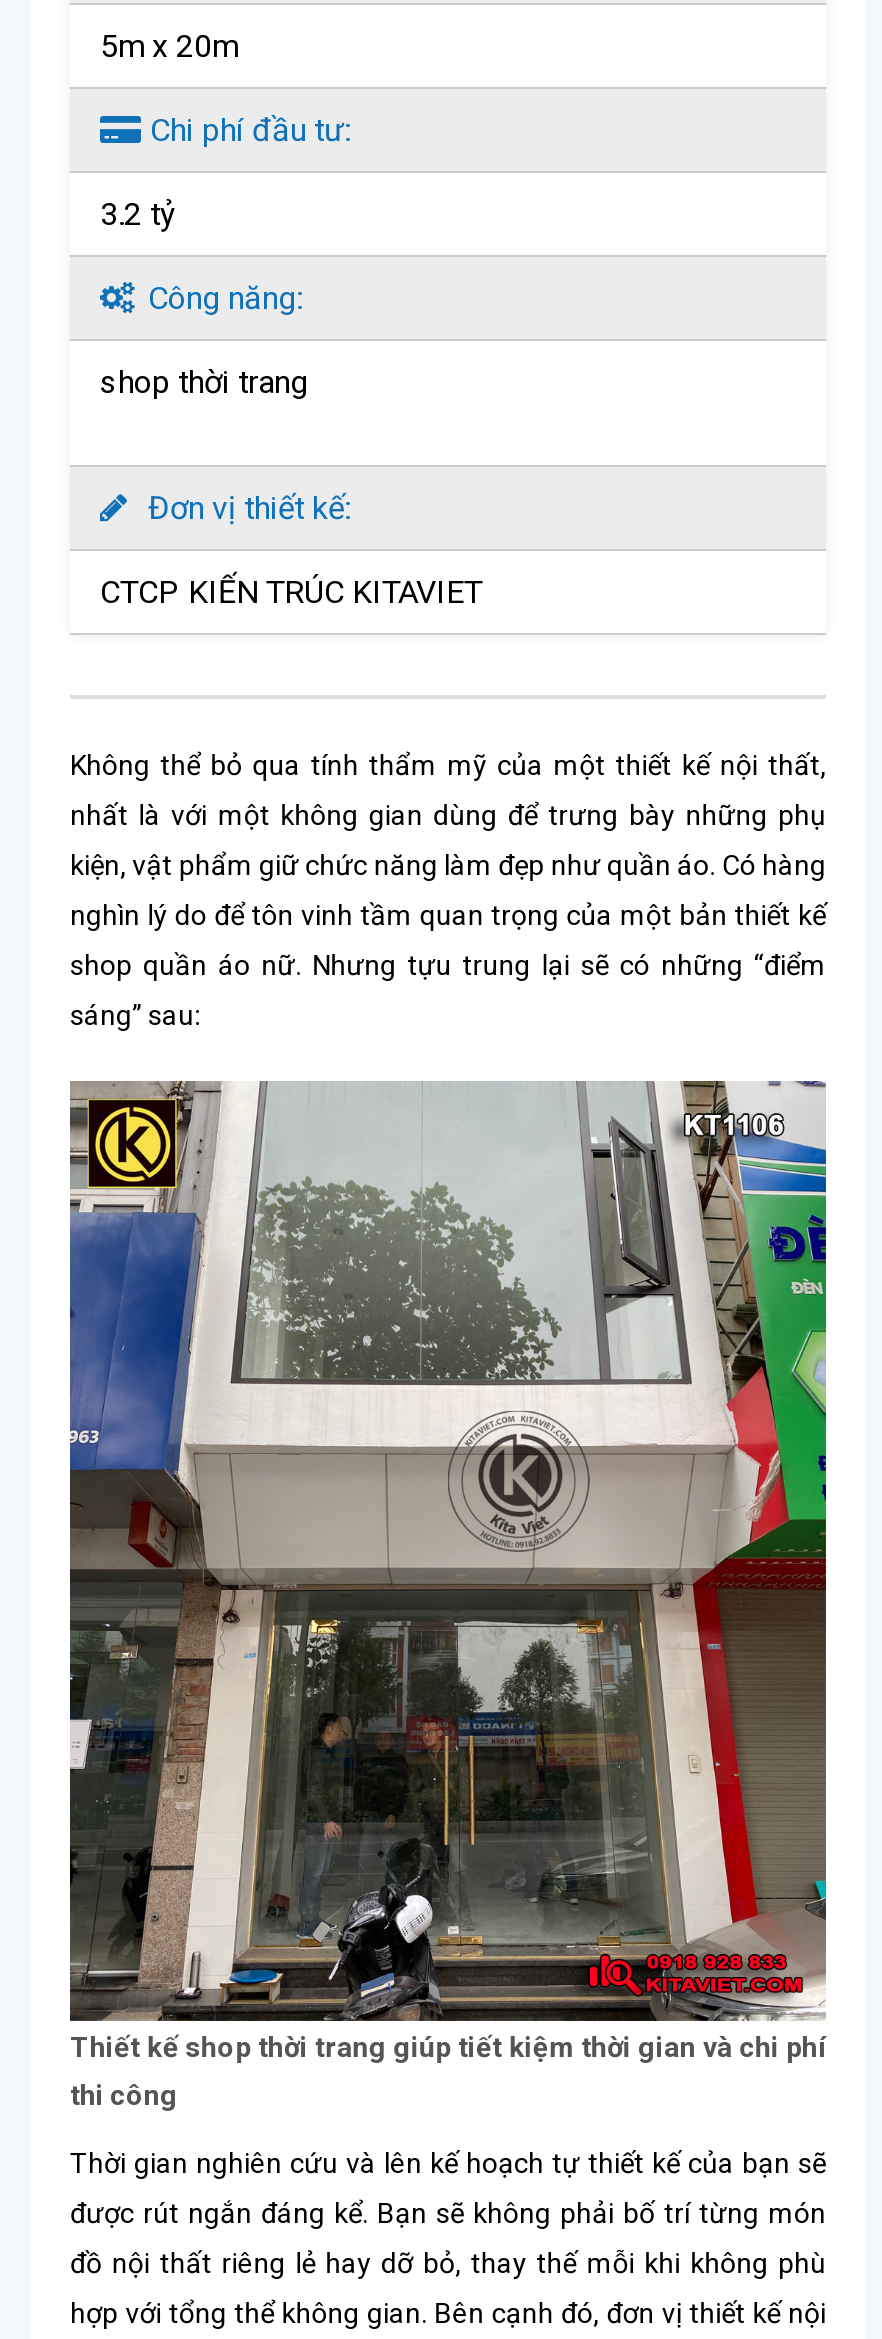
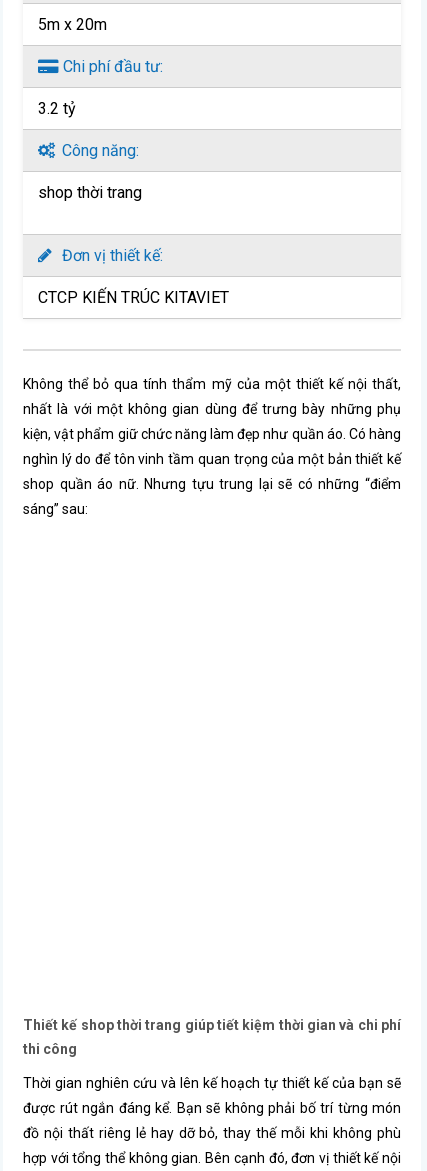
- [image]
